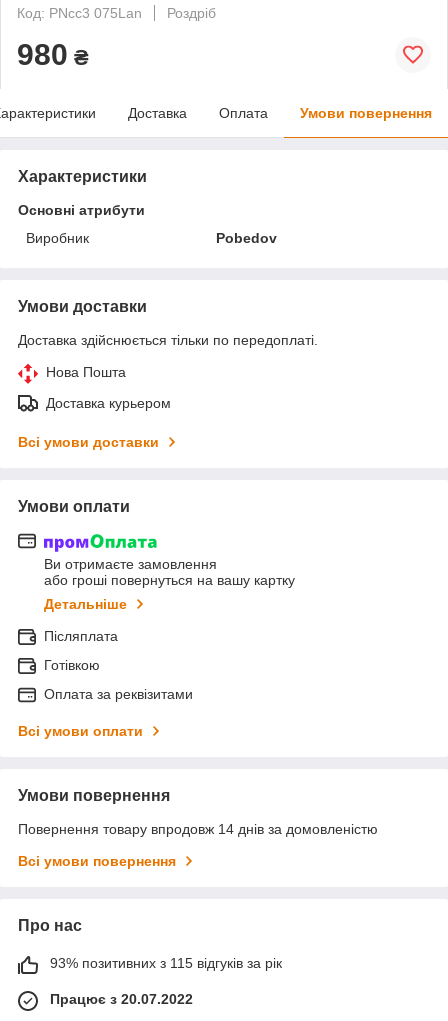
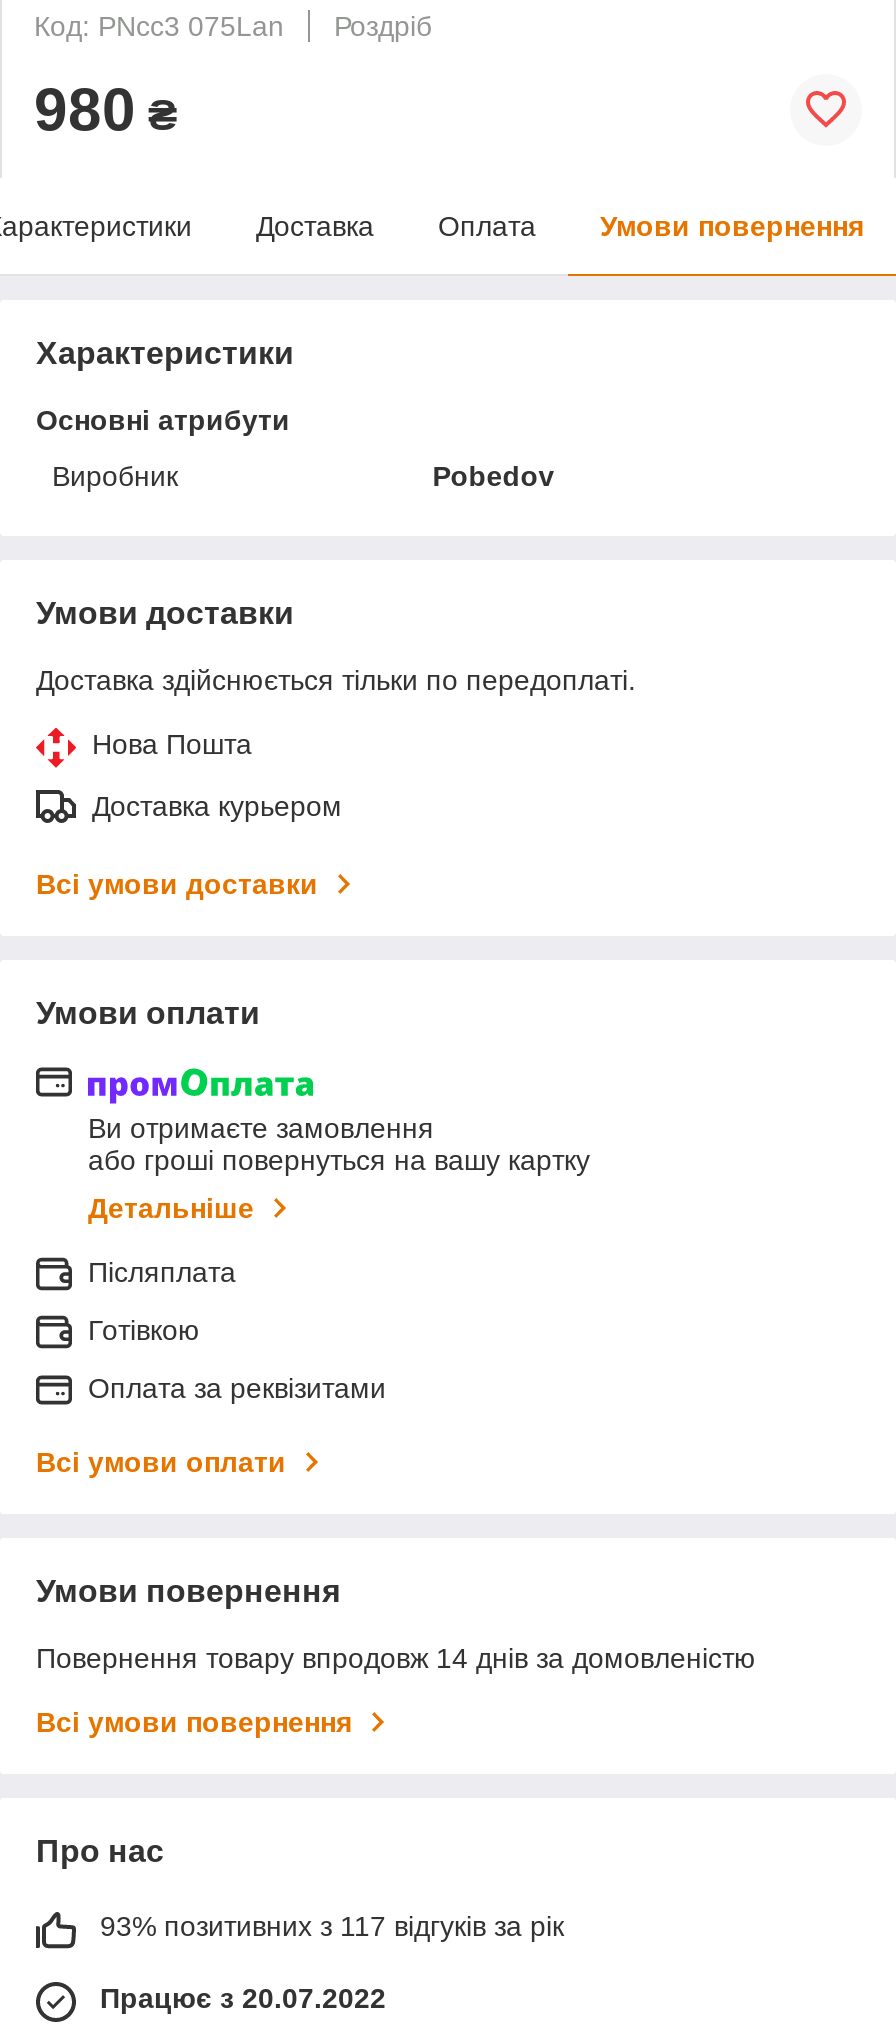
- 93% позитивних з 115 відгуків за рік
+ 93% позитивних з 117 відгуків за рік
